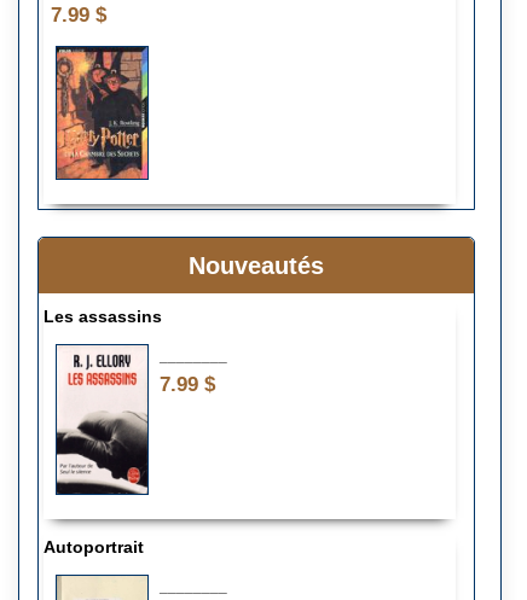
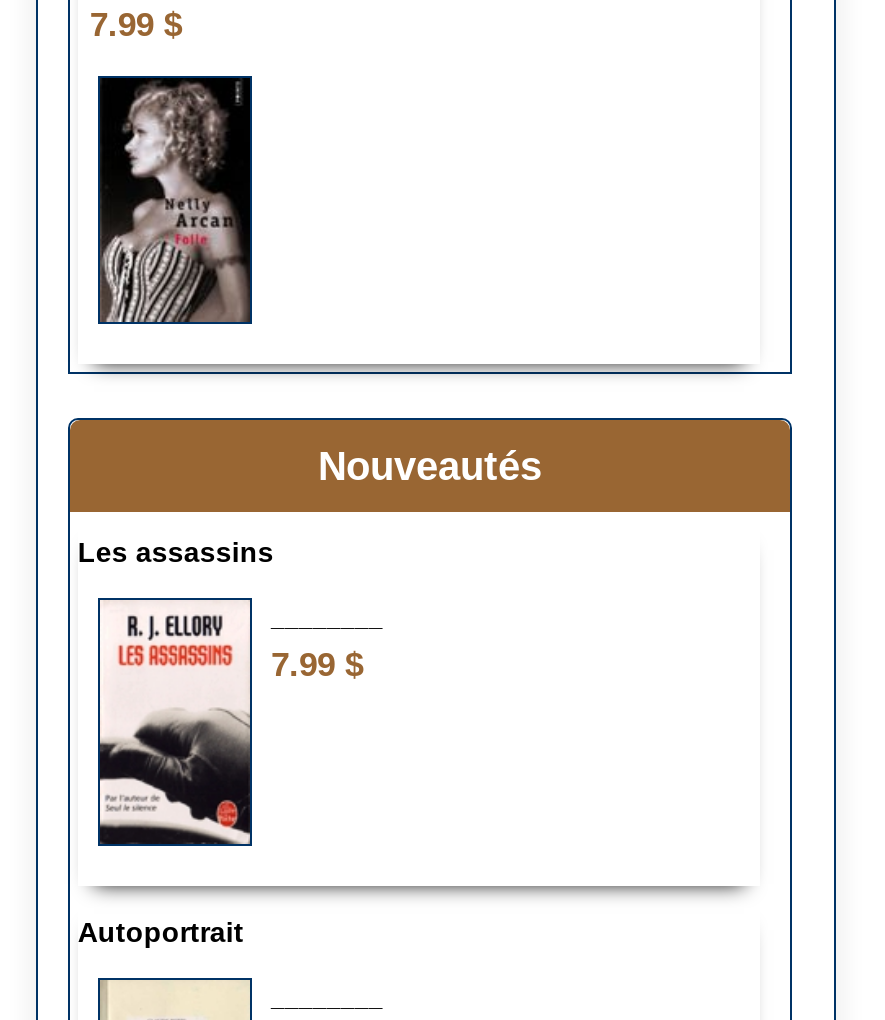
- [image]
+ [image]
